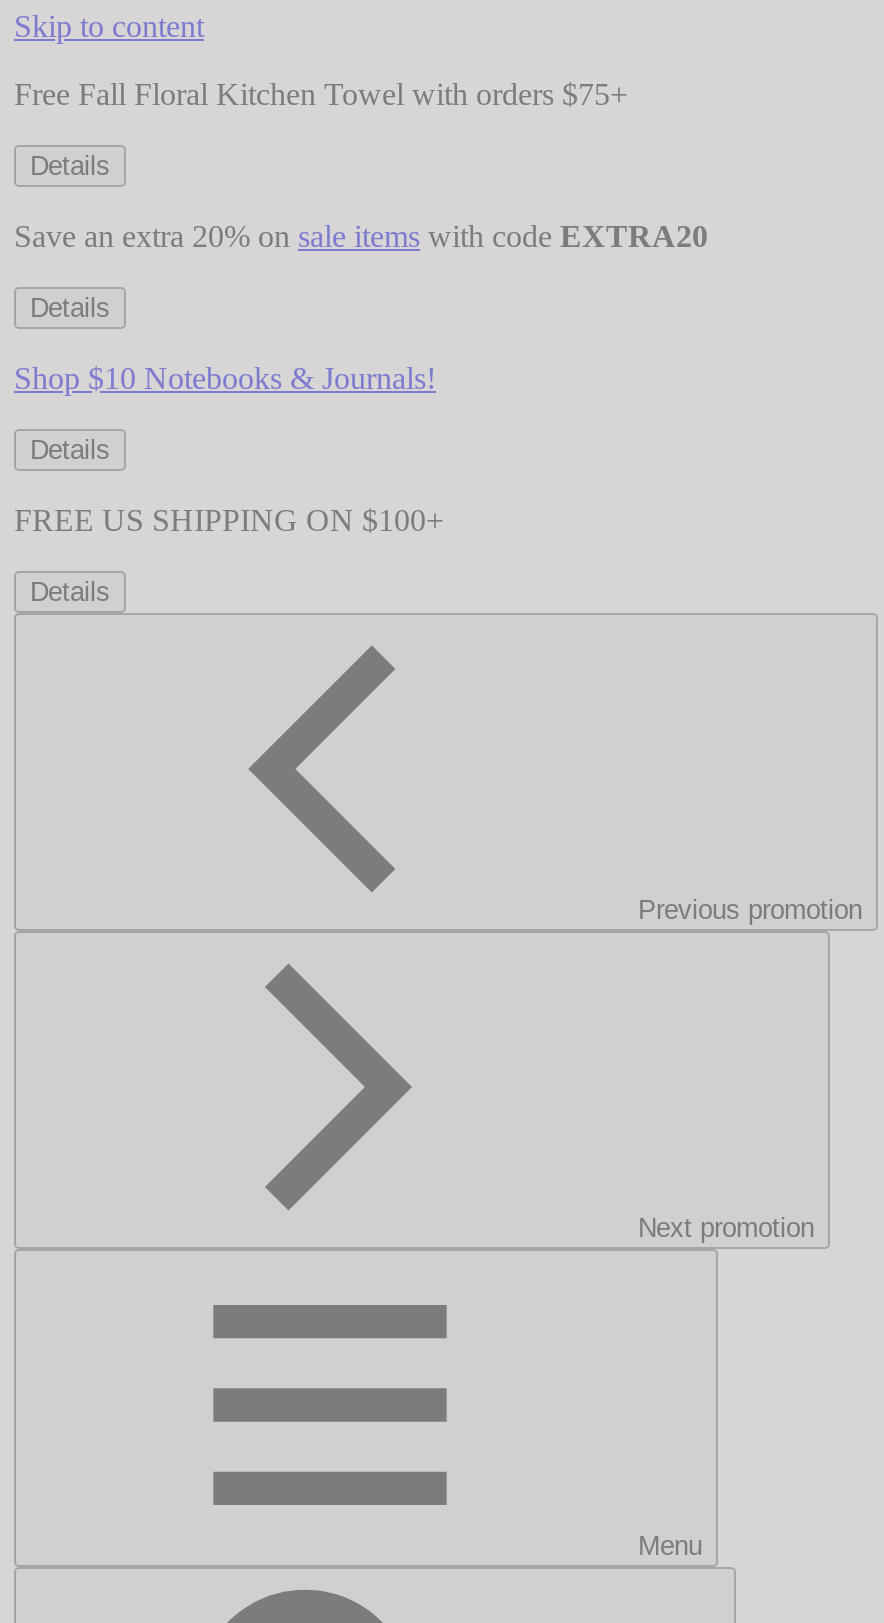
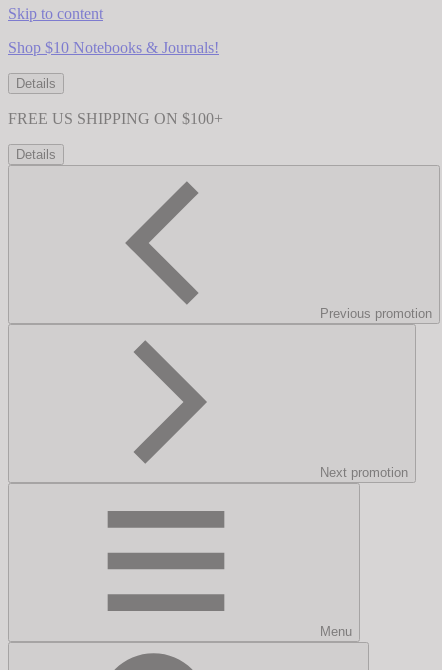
- Free Fall Floral Kitchen Towel with orders $75+
- Details
- Save an extra 20% on sale items with code EXTRA20
- Details
